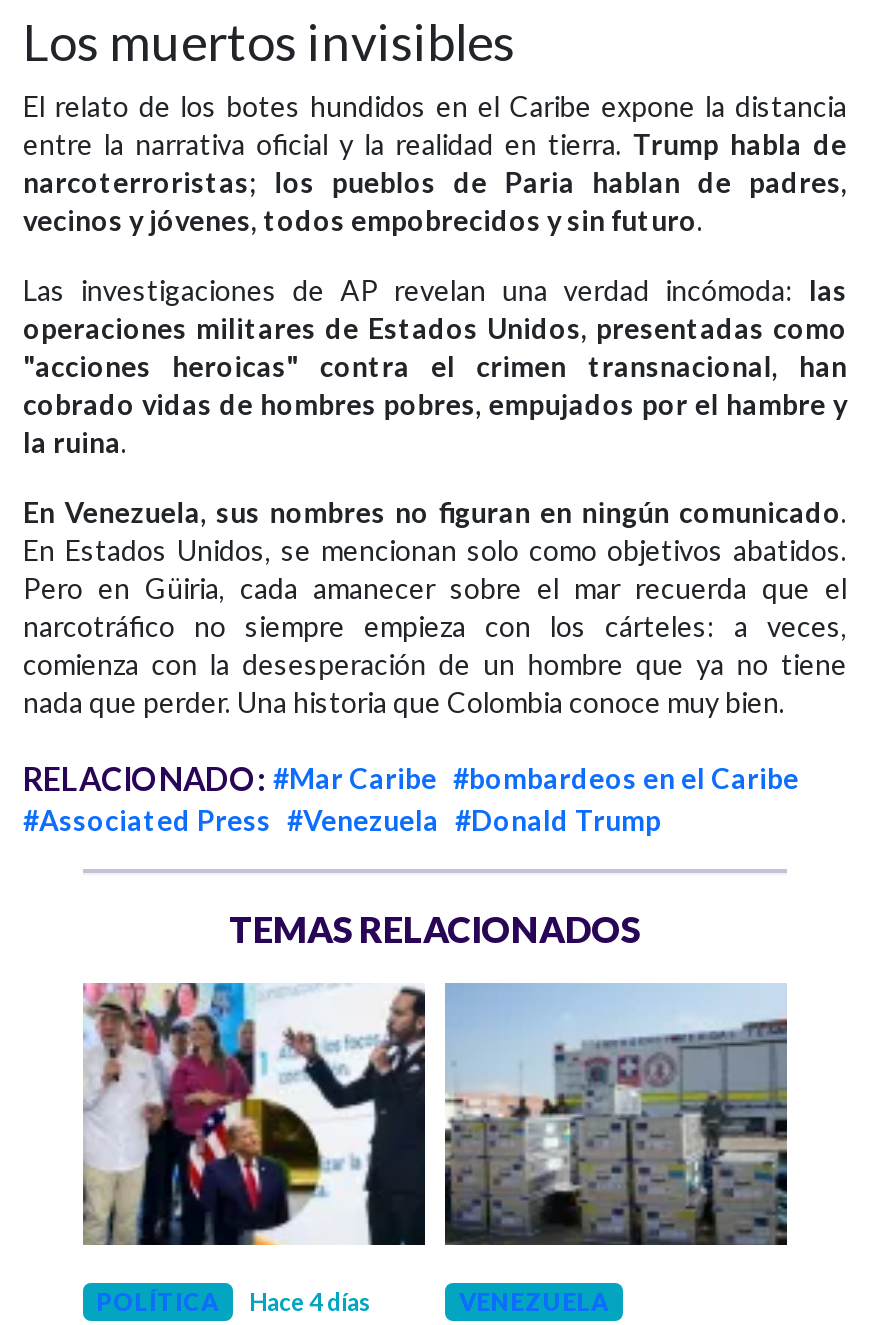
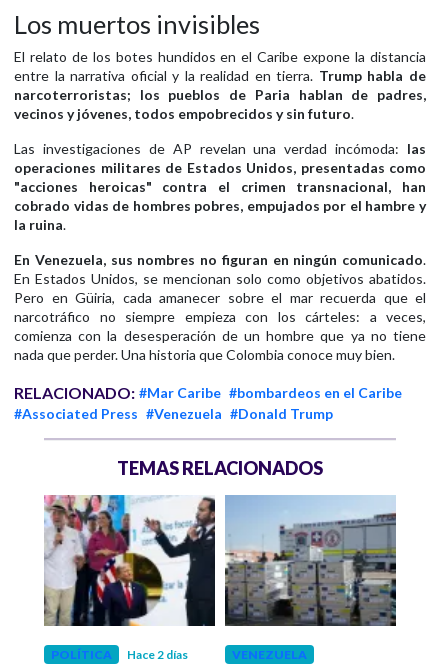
- Hace 4 días
+ Hace 2 días
